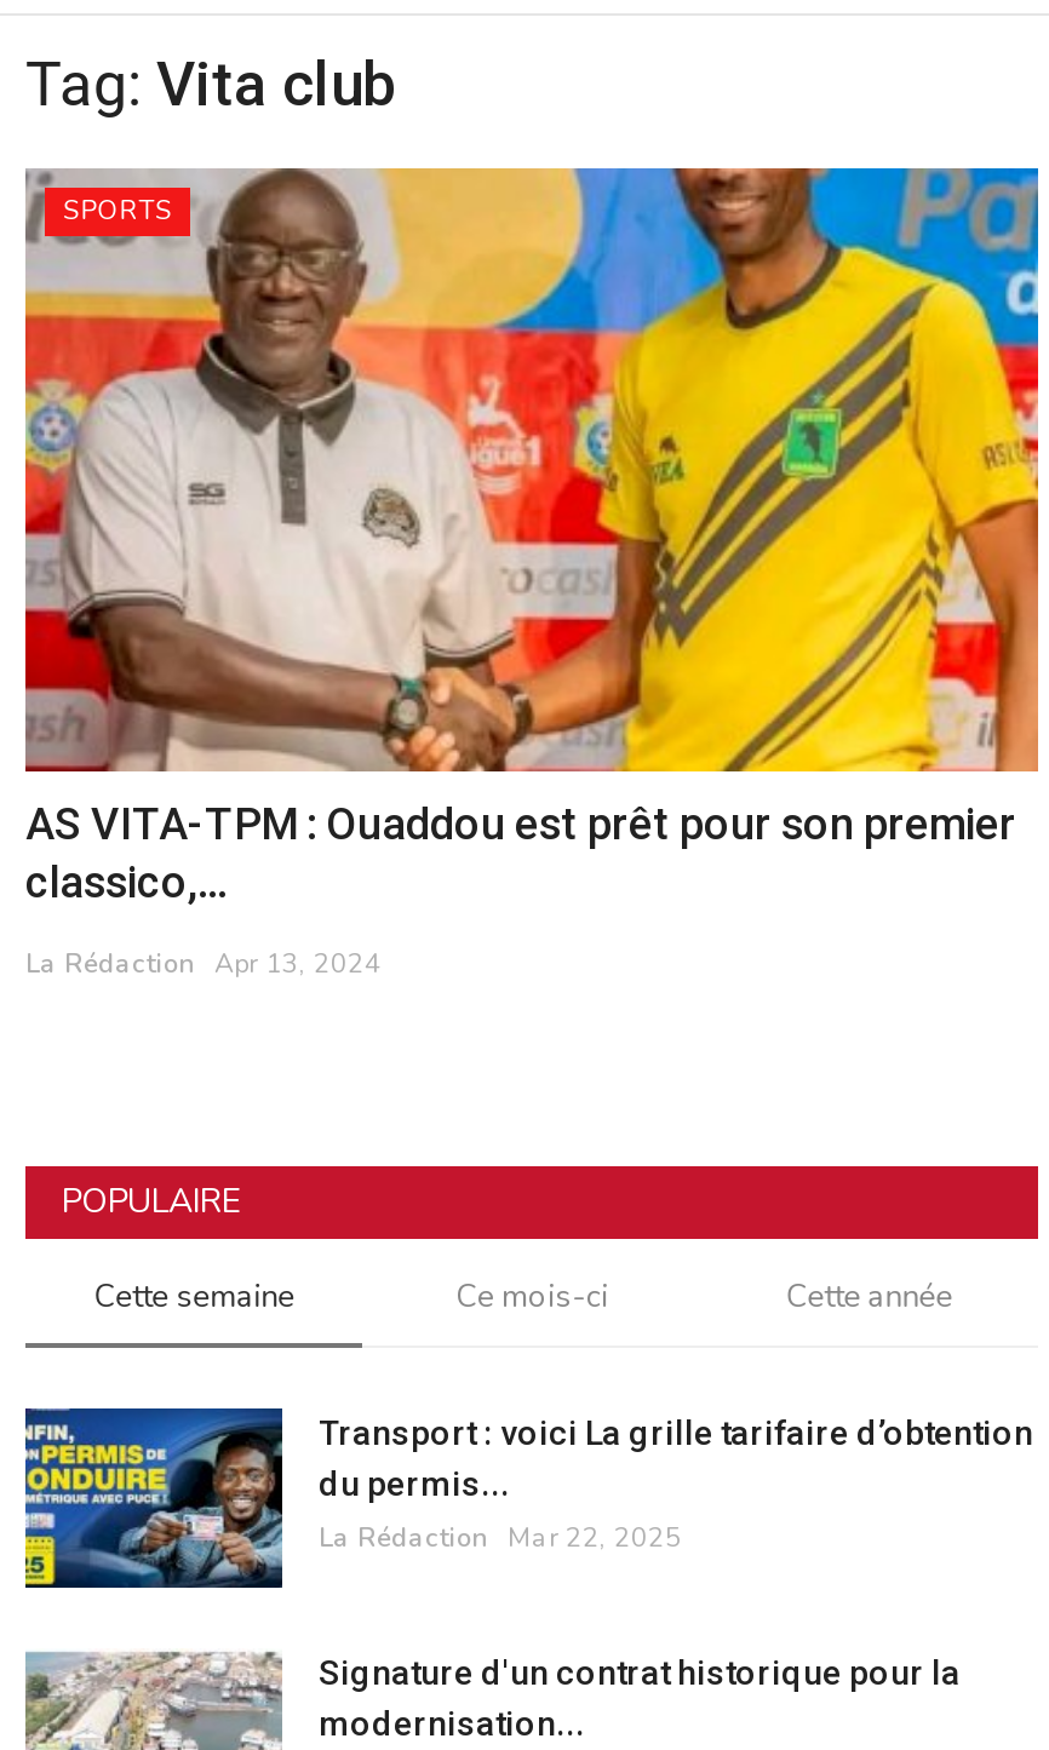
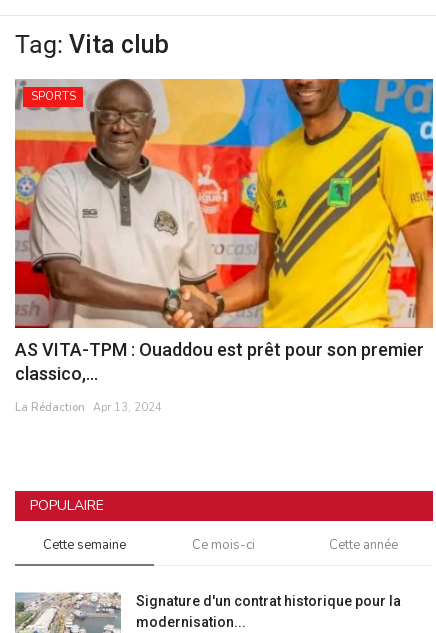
- [image]
- Transport : voici La grille tarifaire d’obtention
- du permis...
- La Rédaction Mar 22, 2025
